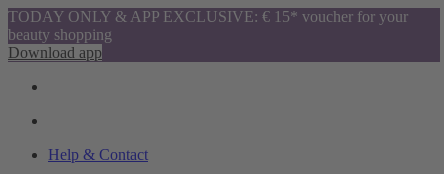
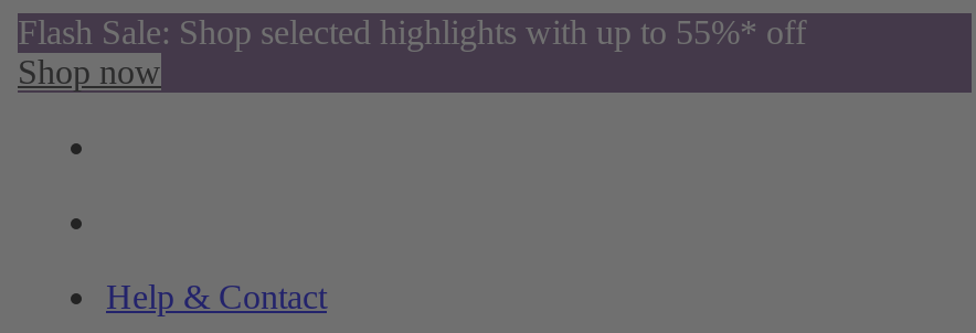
- TODAY ONLY & APP EXCLUSIVE: € 15* voucher for your
- beauty shopping
- Download app
+ Flash Sale: Shop selected highlights with up to 55%* off
+ Shop now
